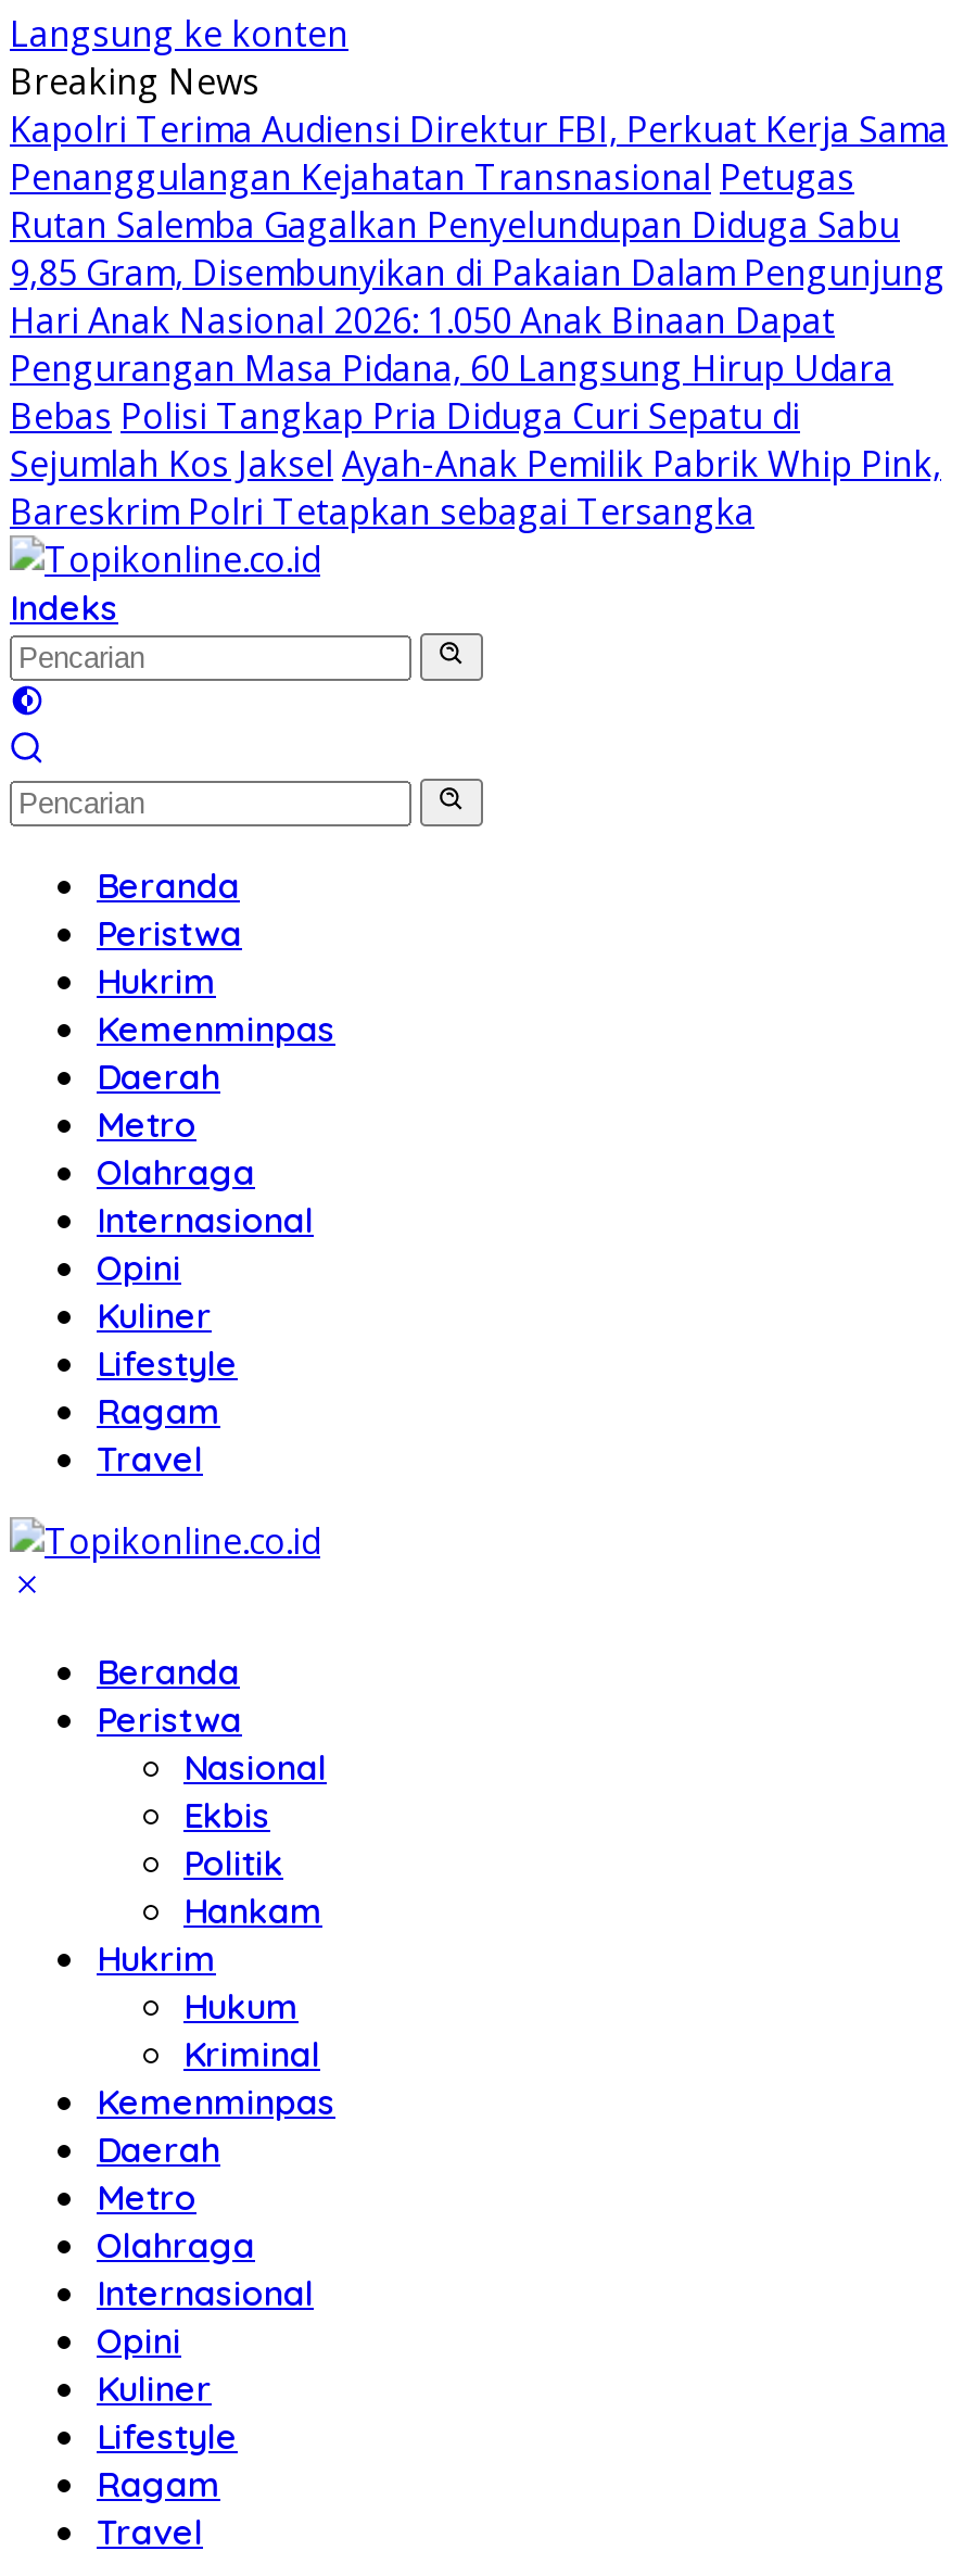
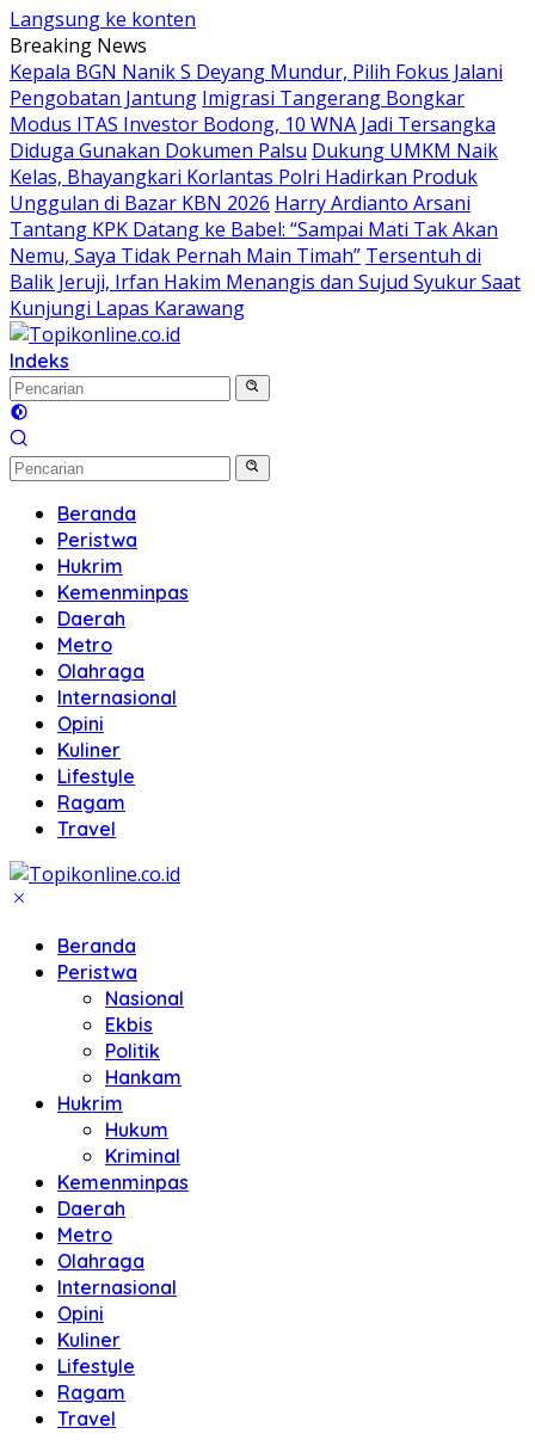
- Kapolri Terima Audiensi Direktur FBI, Perkuat Kerja Sama
- Penanggulangan Kejahatan Transnasional Petugas
- Rutan Salemba Gagalkan Penyelundupan Diduga Sabu
- 9,85 Gram, Disembunyikan di Pakaian Dalam Pengunjung
- Hari Anak Nasional 2026: 1.050 Anak Binaan Dapat
- Pengurangan Masa Pidana, 60 Langsung Hirup Udara
- Bebas Polisi Tangkap Pria Diduga Curi Sepatu di
- Sejumlah Kos Jaksel Ayah-Anak Pemilik Pabrik Whip Pink,
- Bareskrim Polri Tetapkan sebagai Tersangka
+ Kepala BGN Nanik S Deyang Mundur, Pilih Fokus Jalani
+ Pengobatan Jantung Imigrasi Tangerang Bongkar
+ Modus ITAS Investor Bodong, 10 WNA Jadi Tersangka
+ Diduga Gunakan Dokumen Palsu Dukung UMKM Naik
+ Kelas, Bhayangkari Korlantas Polri Hadirkan Produk
+ Unggulan di Bazar KBN 2026 Harry Ardianto Arsani
+ Tantang KPK Datang ke Babel: “Sampai Mati Tak Akan
+ Nemu, Saya Tidak Pernah Main Timah” Tersentuh di
+ Balik Jeruji, Irfan Hakim Menangis dan Sujud Syukur Saat
+ Kunjungi Lapas Karawang
